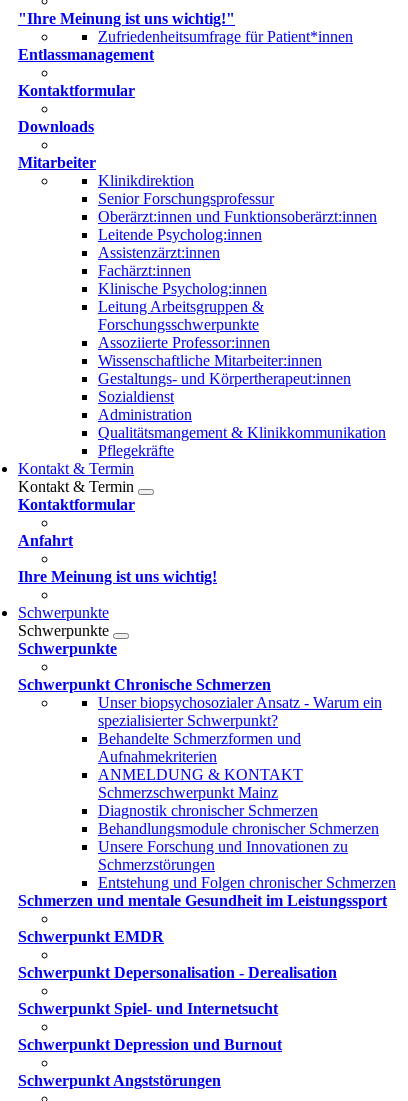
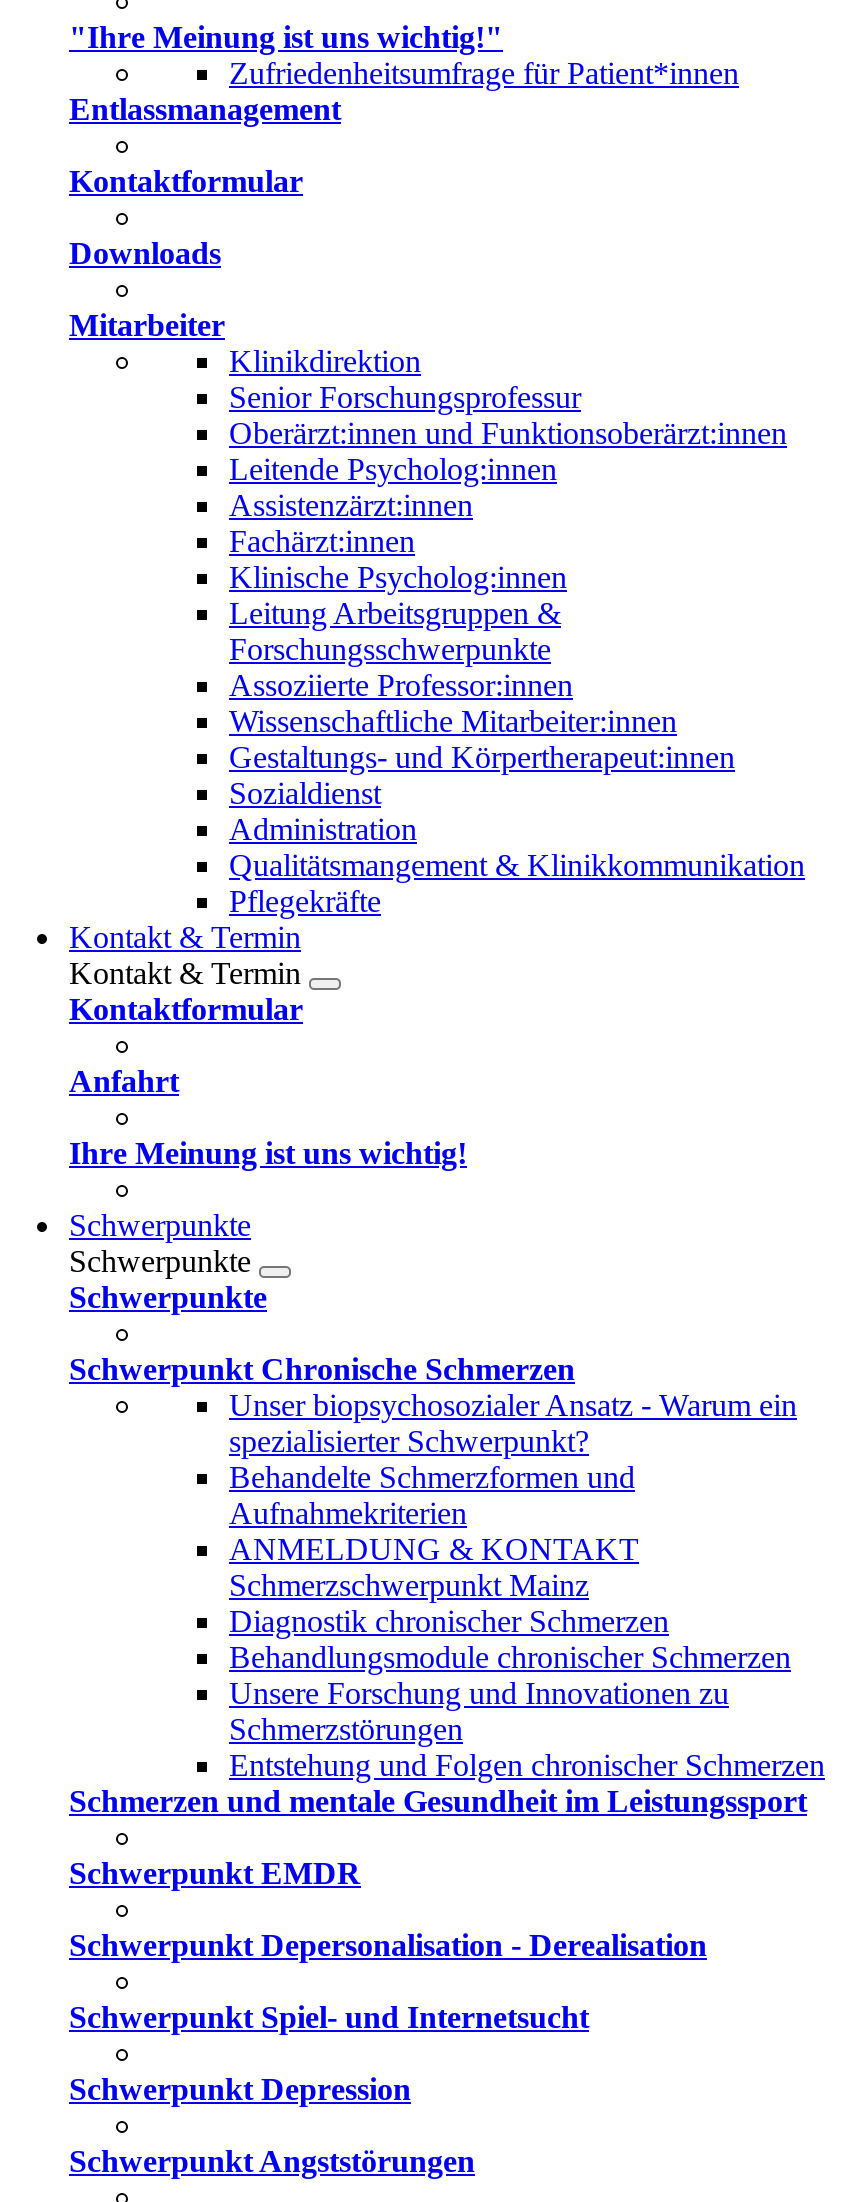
- Schwerpunkt Depression und Burnout
+ Schwerpunkt Depression
